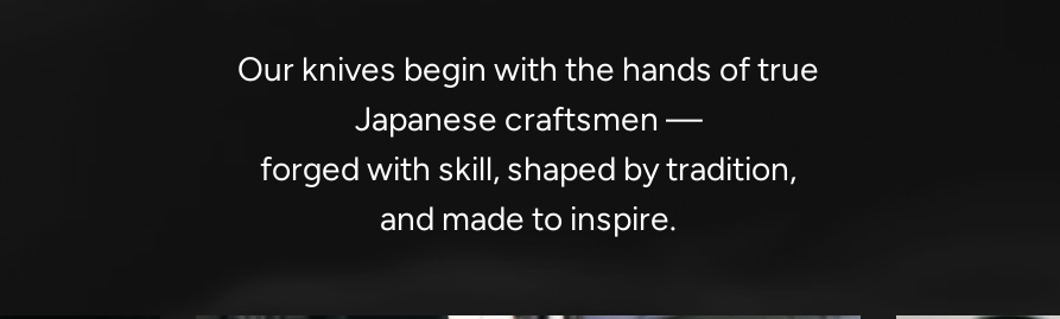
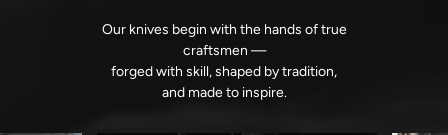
- Japanese craftsmen —
+ craftsmen —
